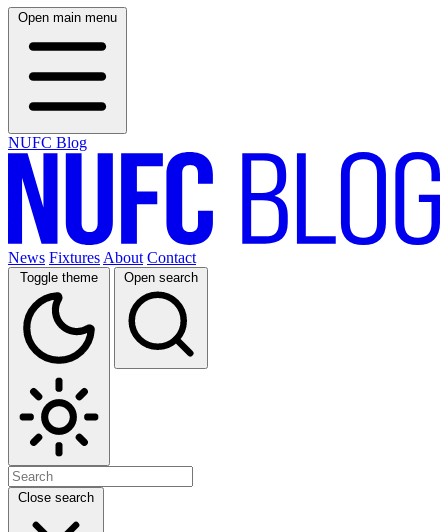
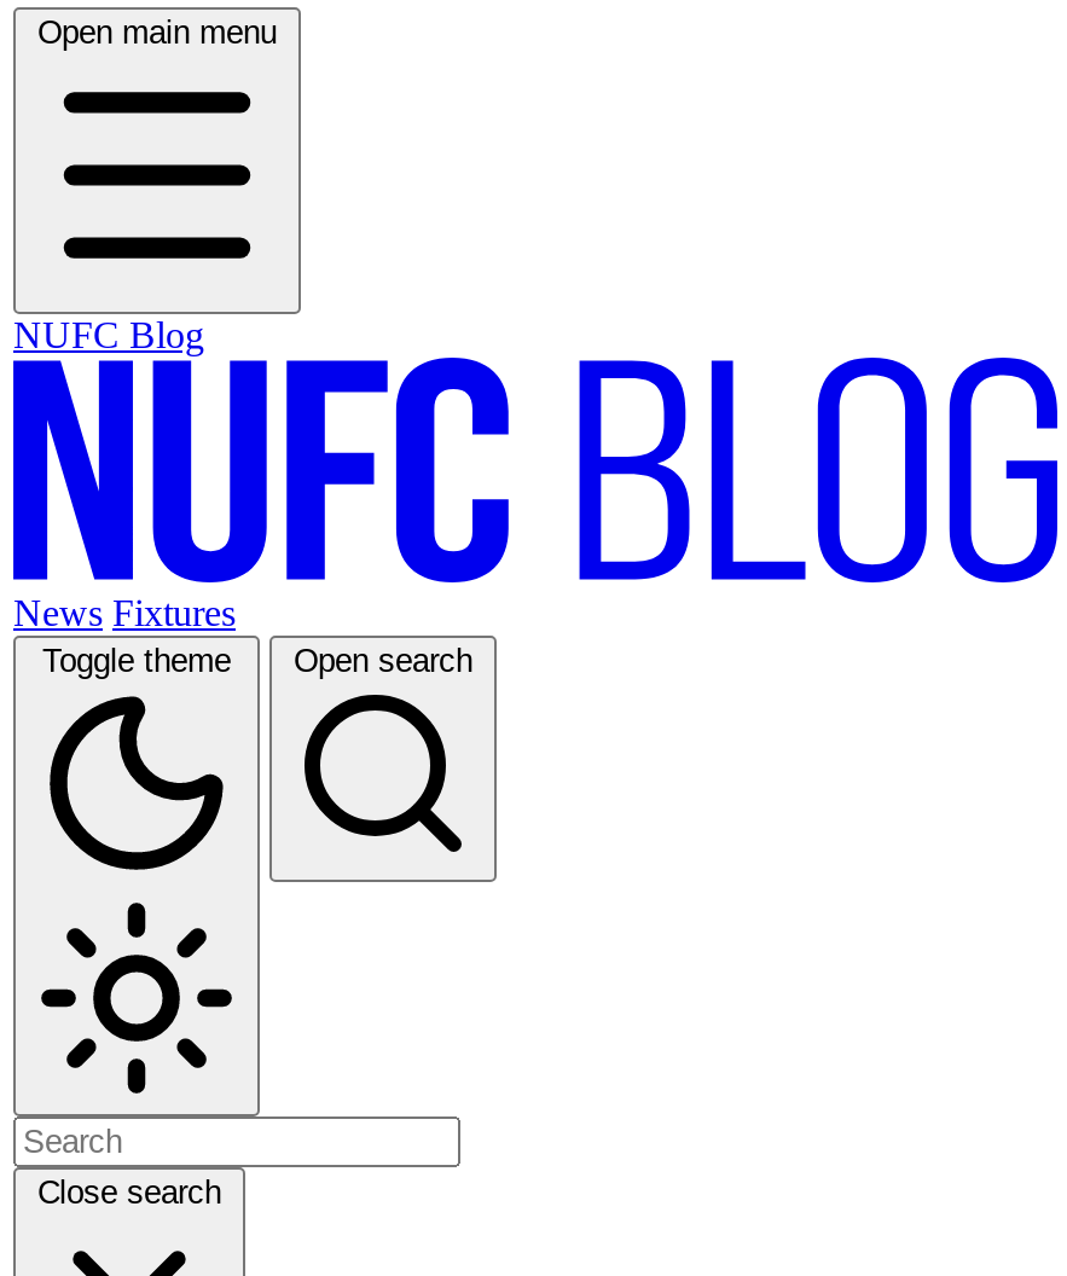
- News Fixtures About Contact
+ News Fixtures
